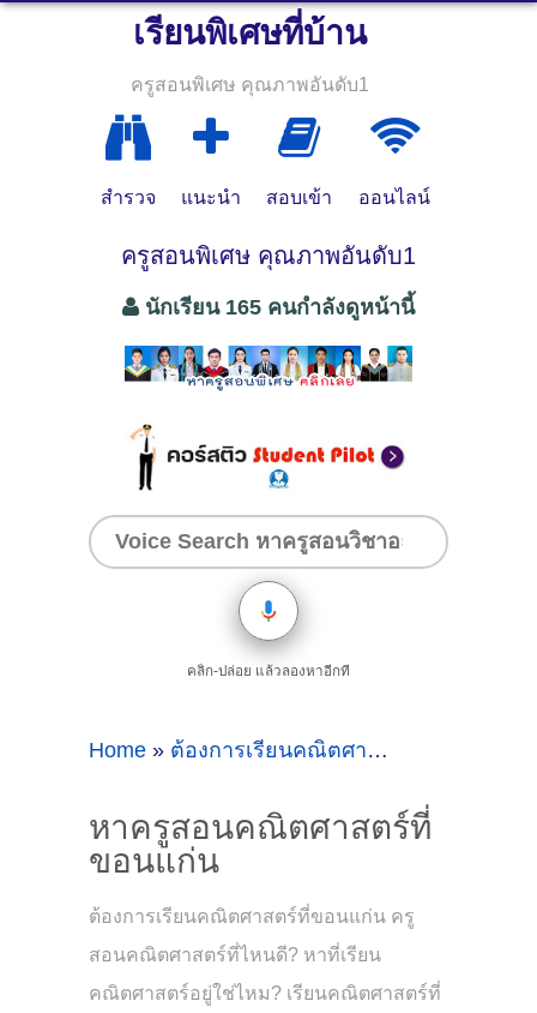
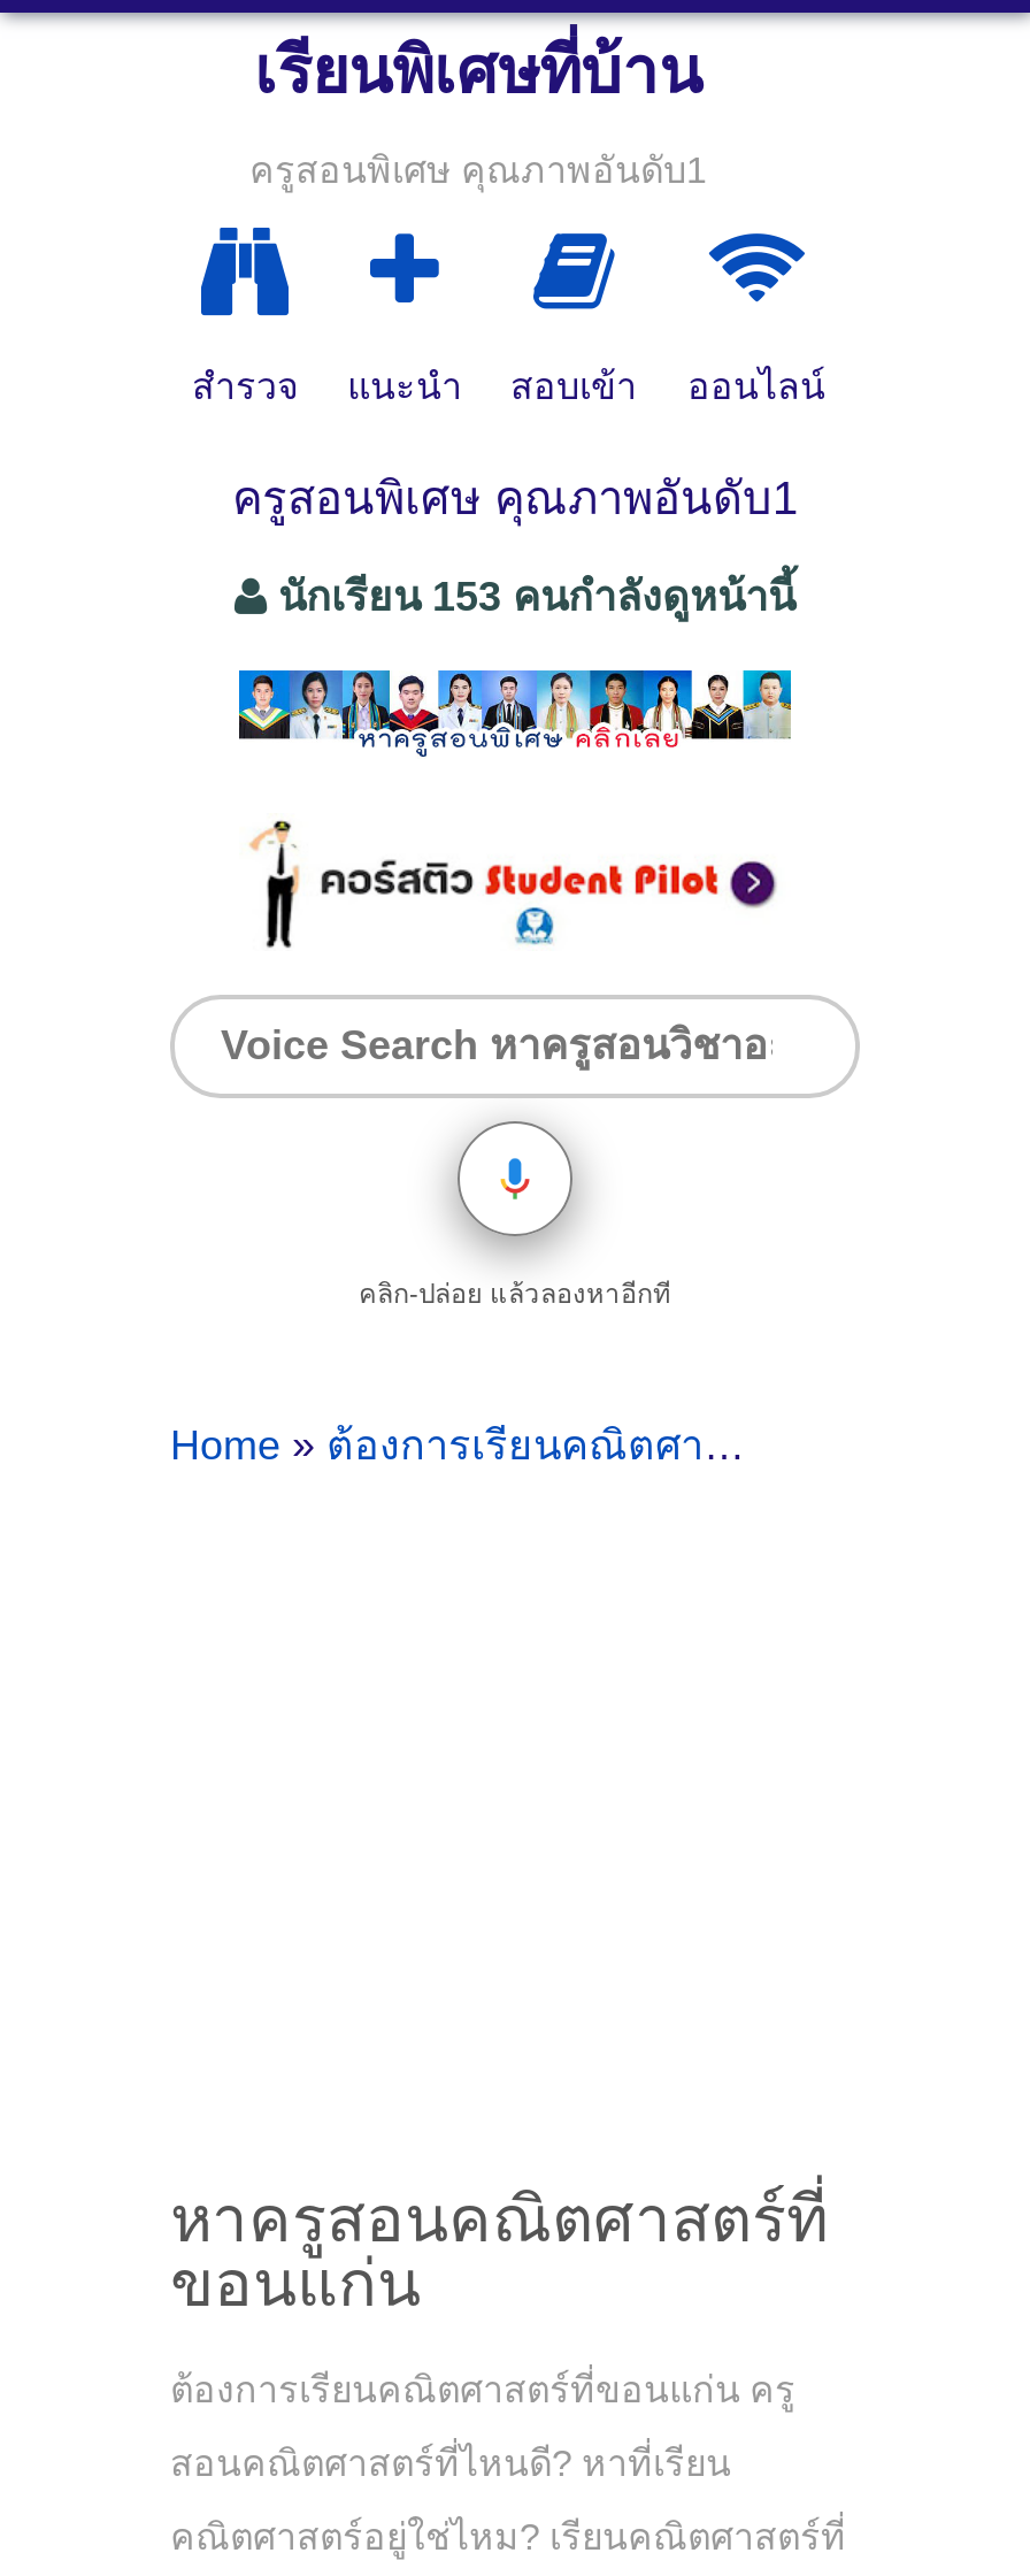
- นักเรียน 165 คนกำลังดูหน้านี้
+ นักเรียน 153 คนกำลังดูหน้านี้
